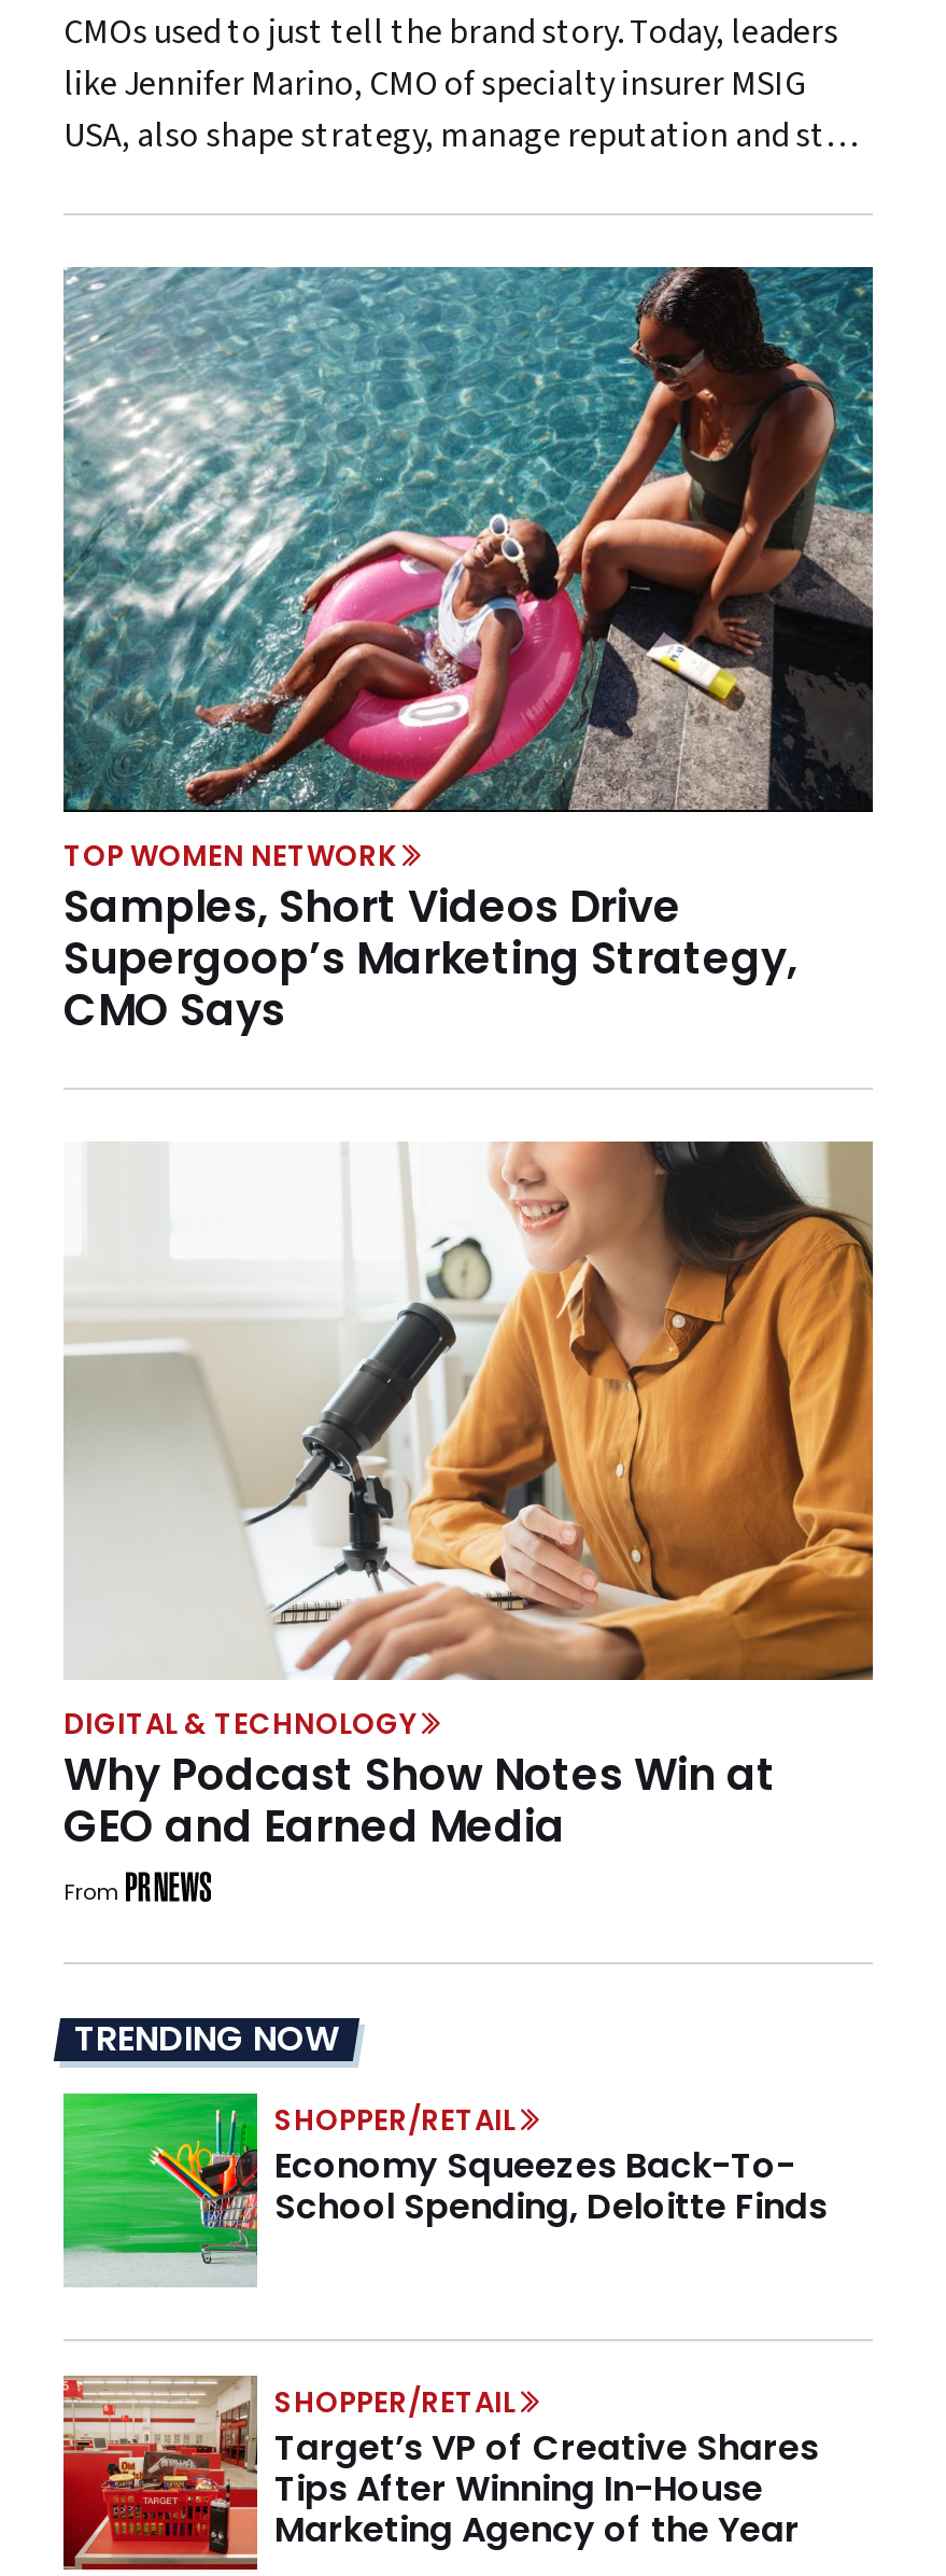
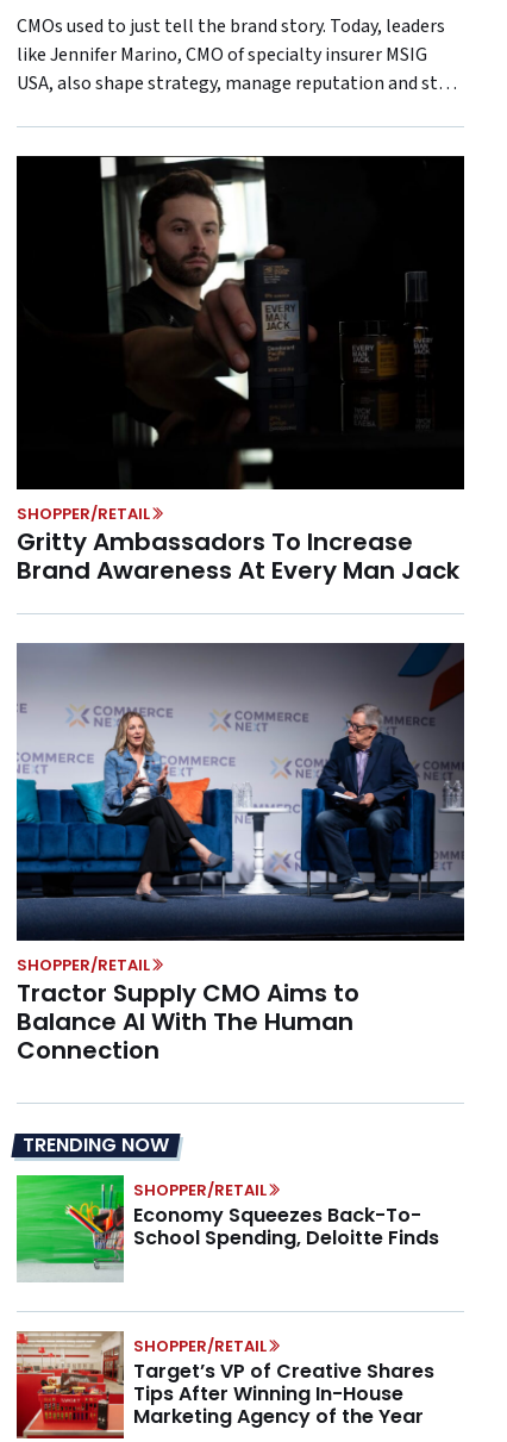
- [image]
- TOP WOMEN NETWORK
- Samples, Short Videos Drive
- Supergoop’s Marketing Strategy,
- CMO Says
+ [image]
+ SHOPPER/RETAIL
+ Gritty Ambassadors To Increase
+ Brand Awareness At Every Man Jack

- [image]
- DIGITAL & TECHNOLOGY
- Why Podcast Show Notes Win at
- GEO and Earned Media
- From
+ [image]
+ SHOPPER/RETAIL
+ Tractor Supply CMO Aims to
+ Balance AI With The Human
+ Connection
